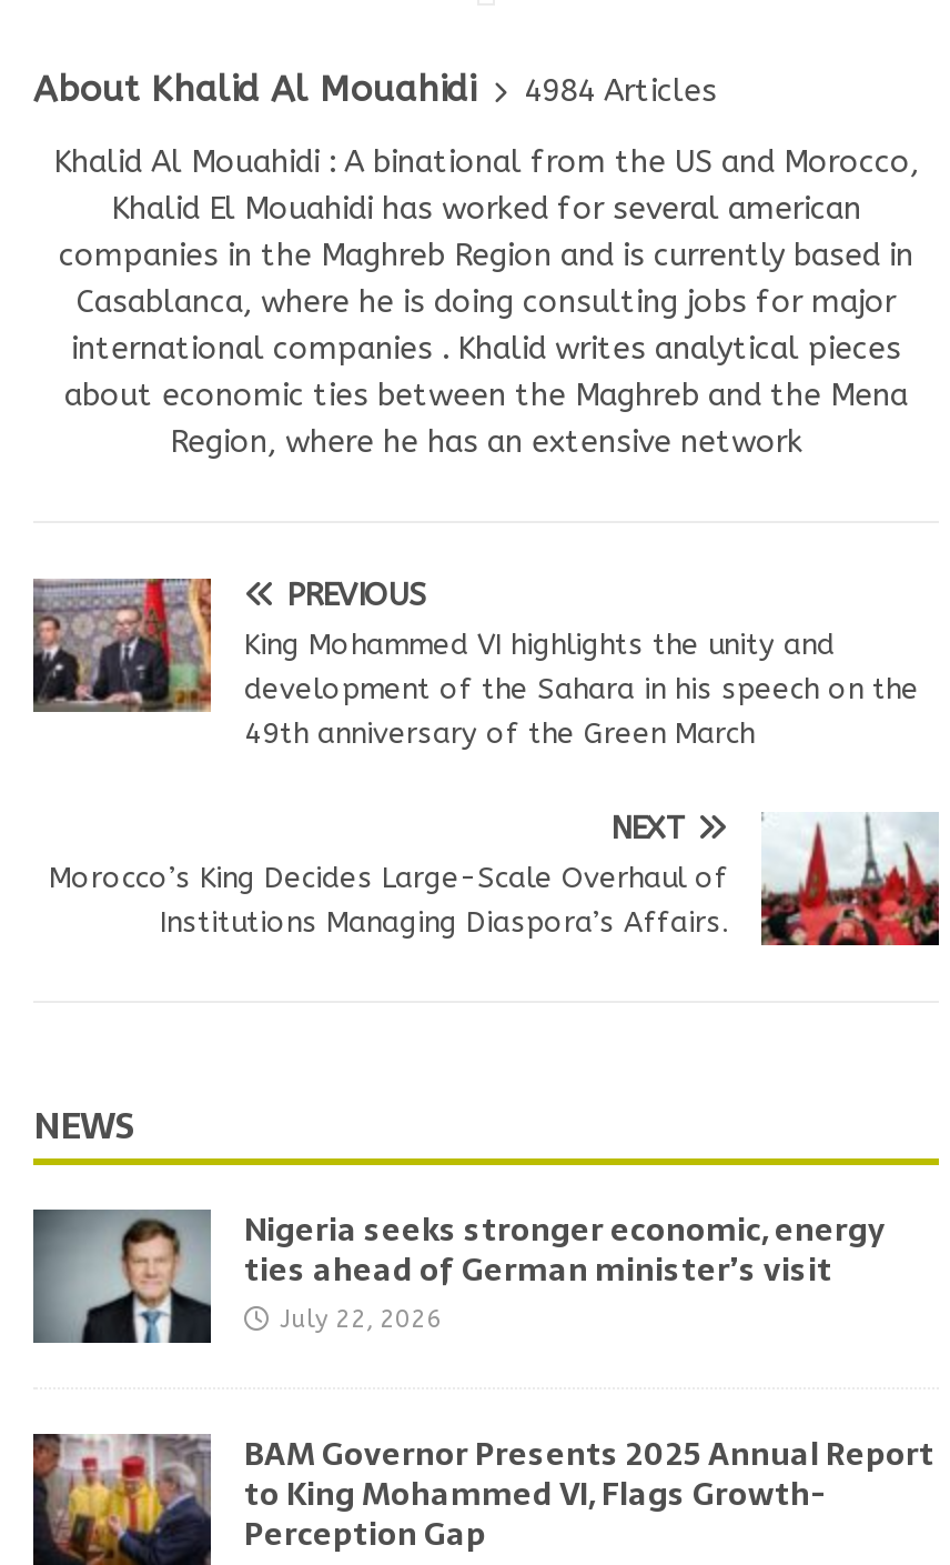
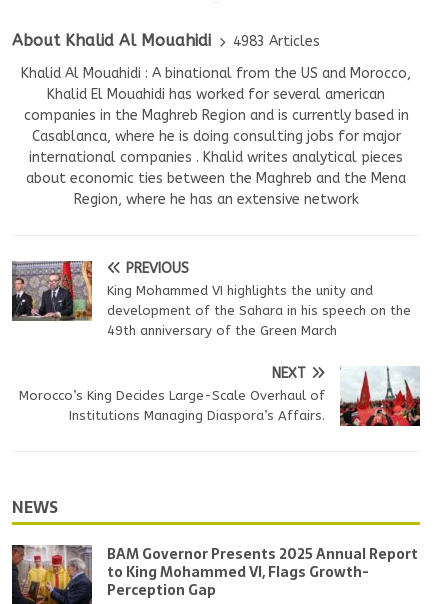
- About Khalid Al Mouahidi 4984 Articles
+ About Khalid Al Mouahidi 4983 Articles

- [image]
- Nigeria seeks stronger economic, energy
- ties ahead of German minister’s visit
- July 22, 2026
